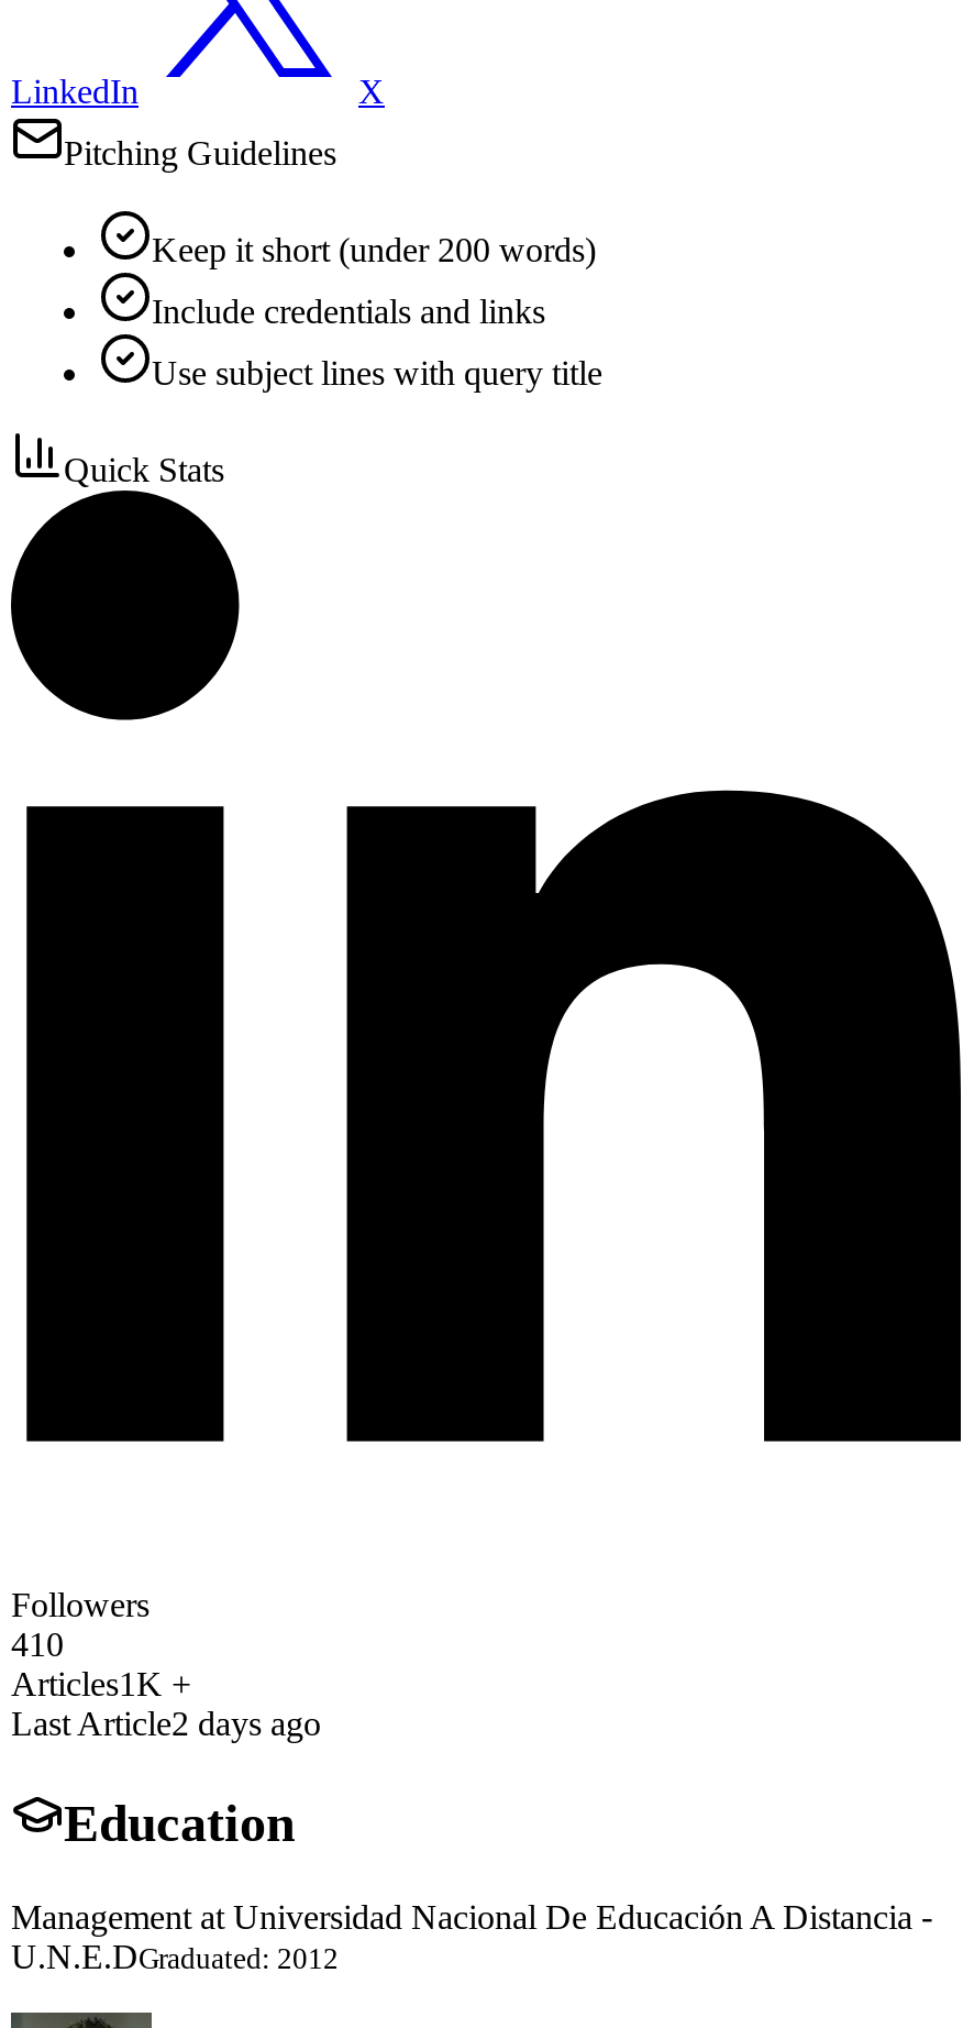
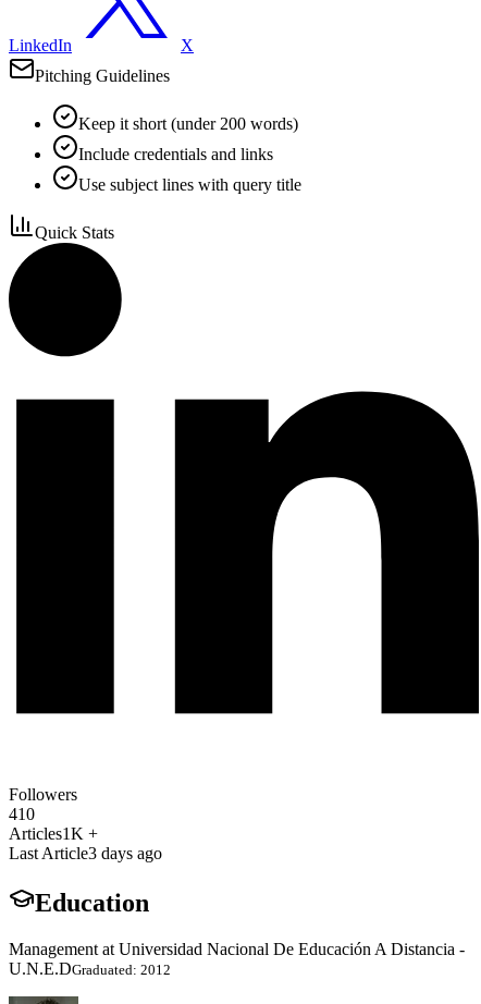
- Last Article2 days ago
+ Last Article3 days ago
